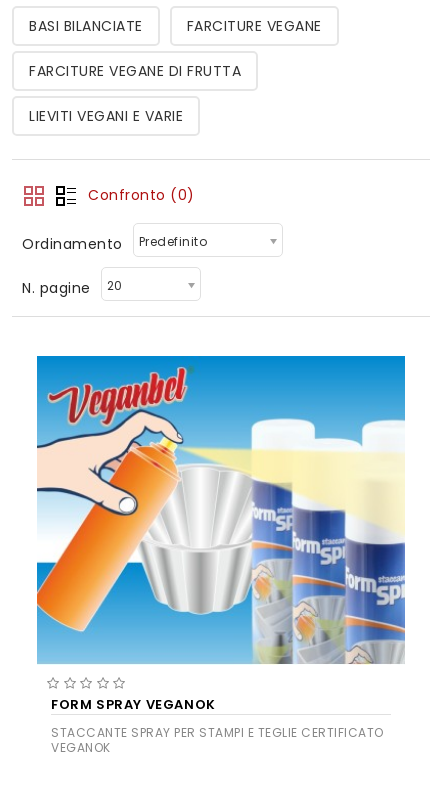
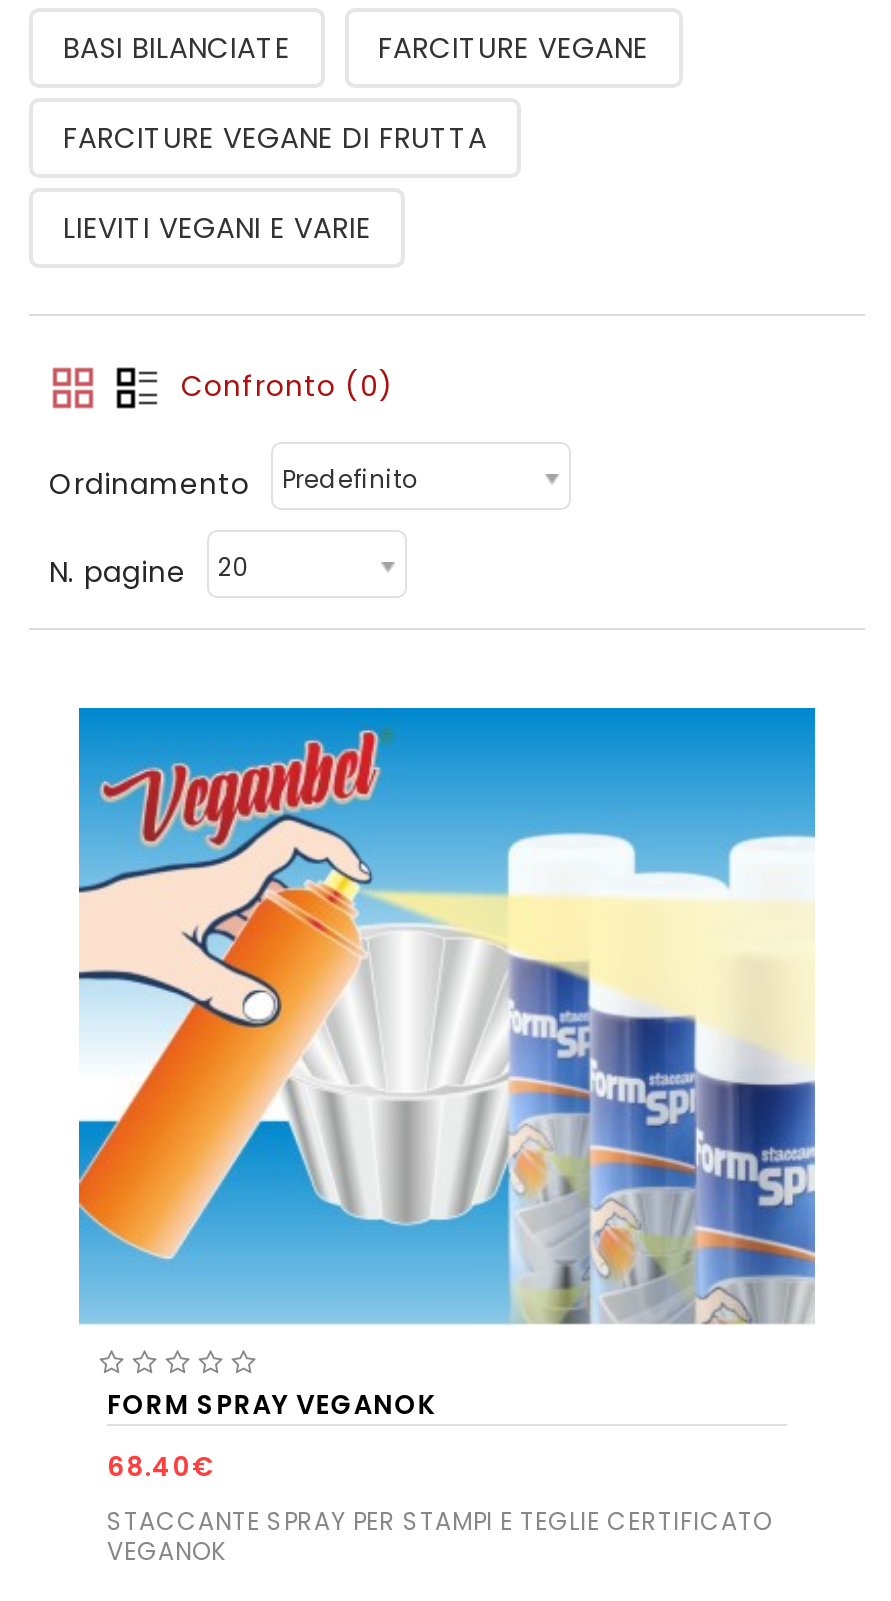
+ 68.40€
